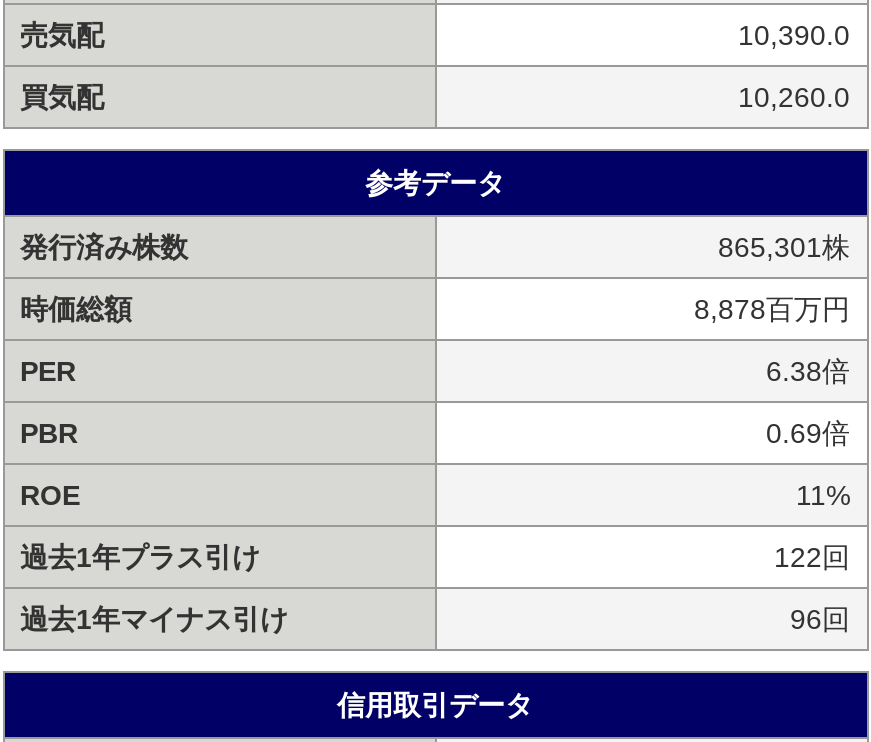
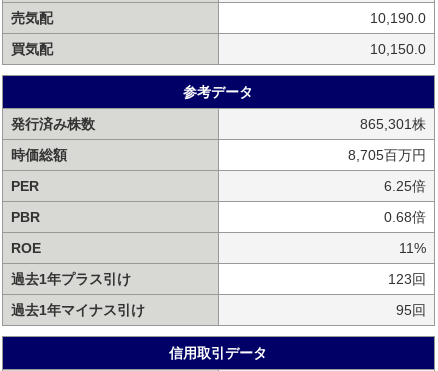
- 10,390.0
+ 10,190.0

- 10,260.0
+ 10,150.0

- 8,878百万円
+ 8,705百万円

- 6.38倍
+ 6.25倍

- 0.69倍
+ 0.68倍

- 122回
+ 123回

- 96回
+ 95回
